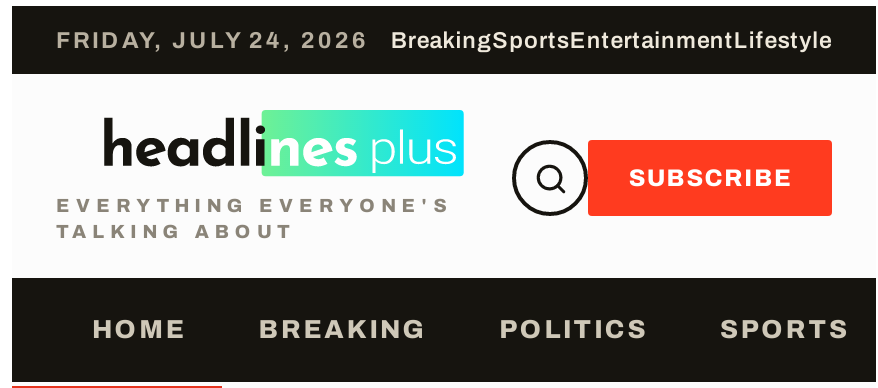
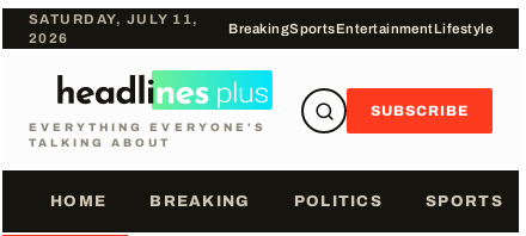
- FRIDAY, JULY 24, 2026
+ SATURDAY, JULY 11,
+ 2026
